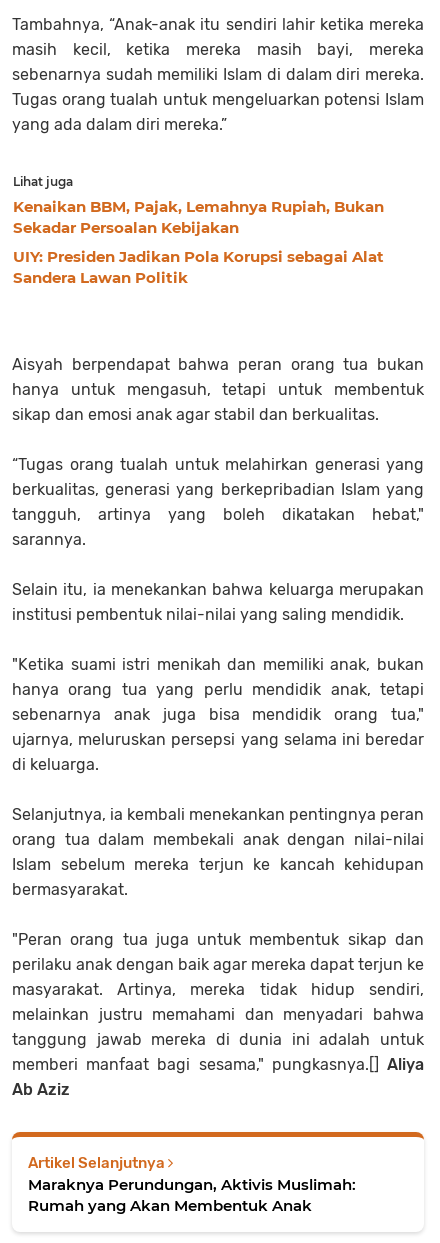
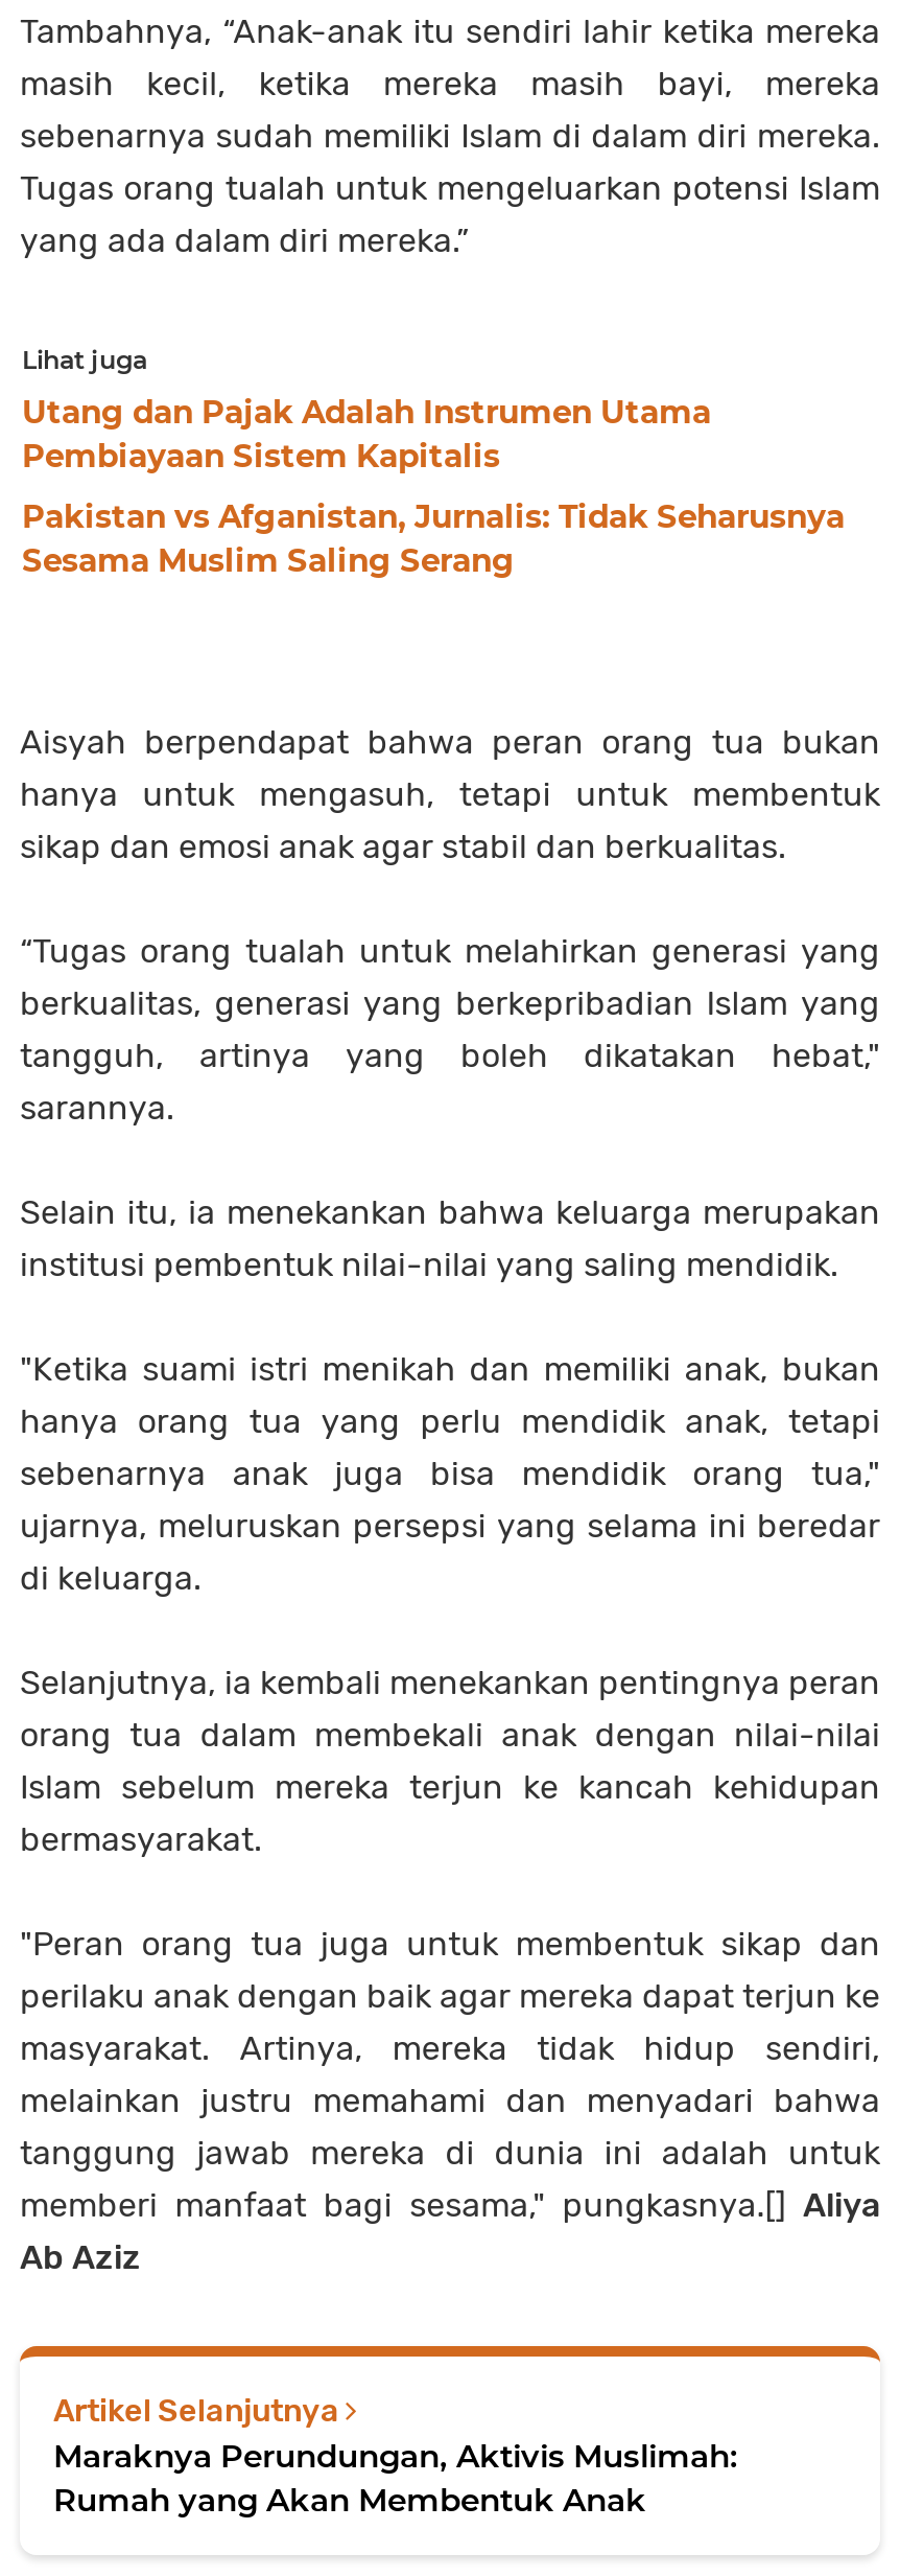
- Kenaikan BBM, Pajak, Lemahnya Rupiah, Bukan
- Sekadar Persoalan Kebijakan
+ Utang dan Pajak Adalah Instrumen Utama
+ Pembiayaan Sistem Kapitalis

- UIY: Presiden Jadikan Pola Korupsi sebagai Alat
- Sandera Lawan Politik
+ Pakistan vs Afganistan, Jurnalis: Tidak Seharusnya
+ Sesama Muslim Saling Serang
